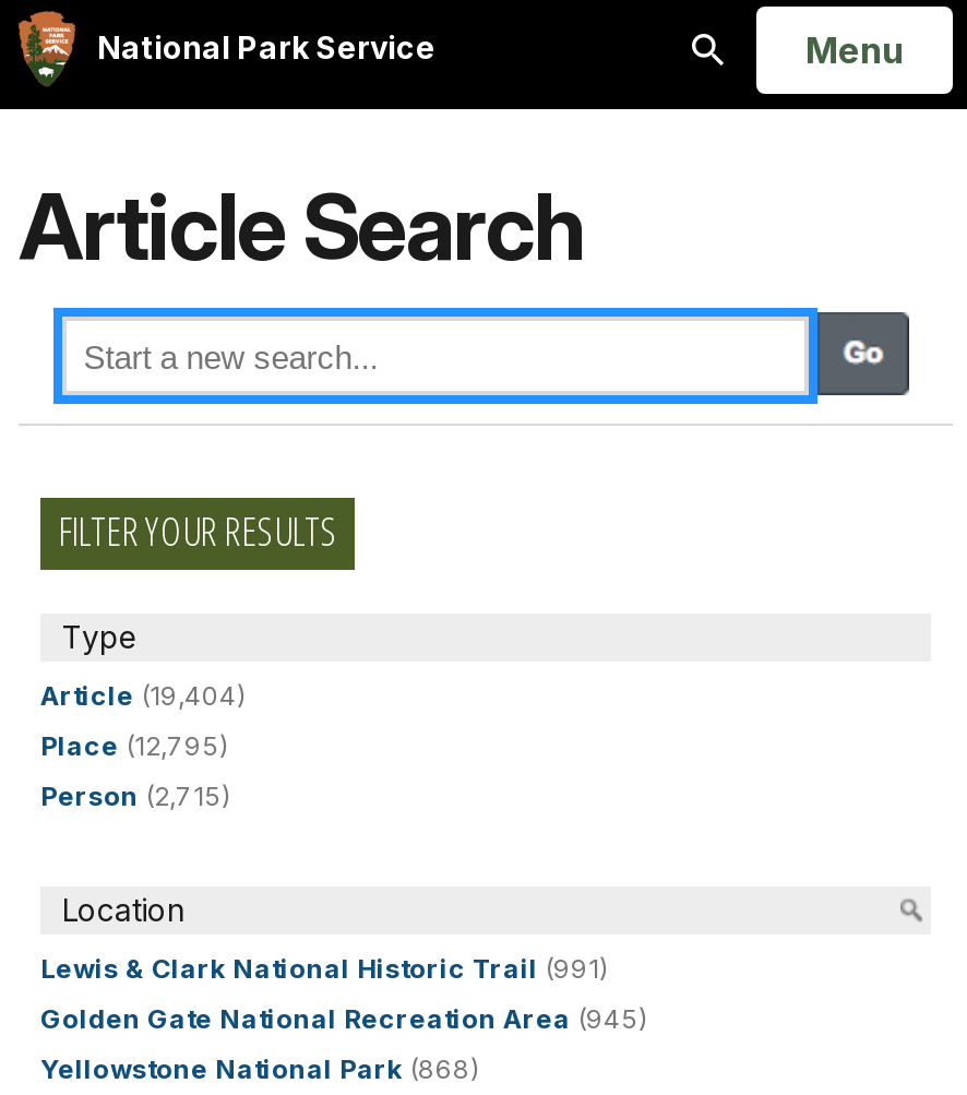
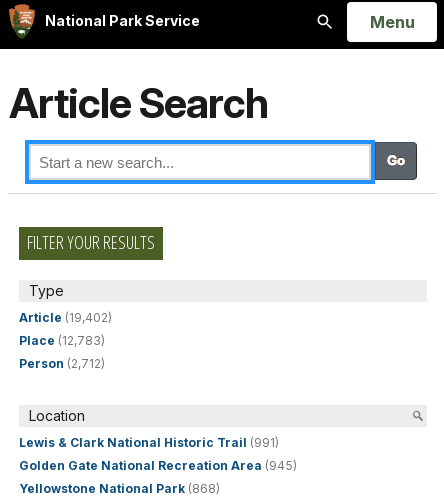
- Article (19,404)
+ Article (19,402)

- Place (12,795)
+ Place (12,783)

- Person (2,715)
+ Person (2,712)
